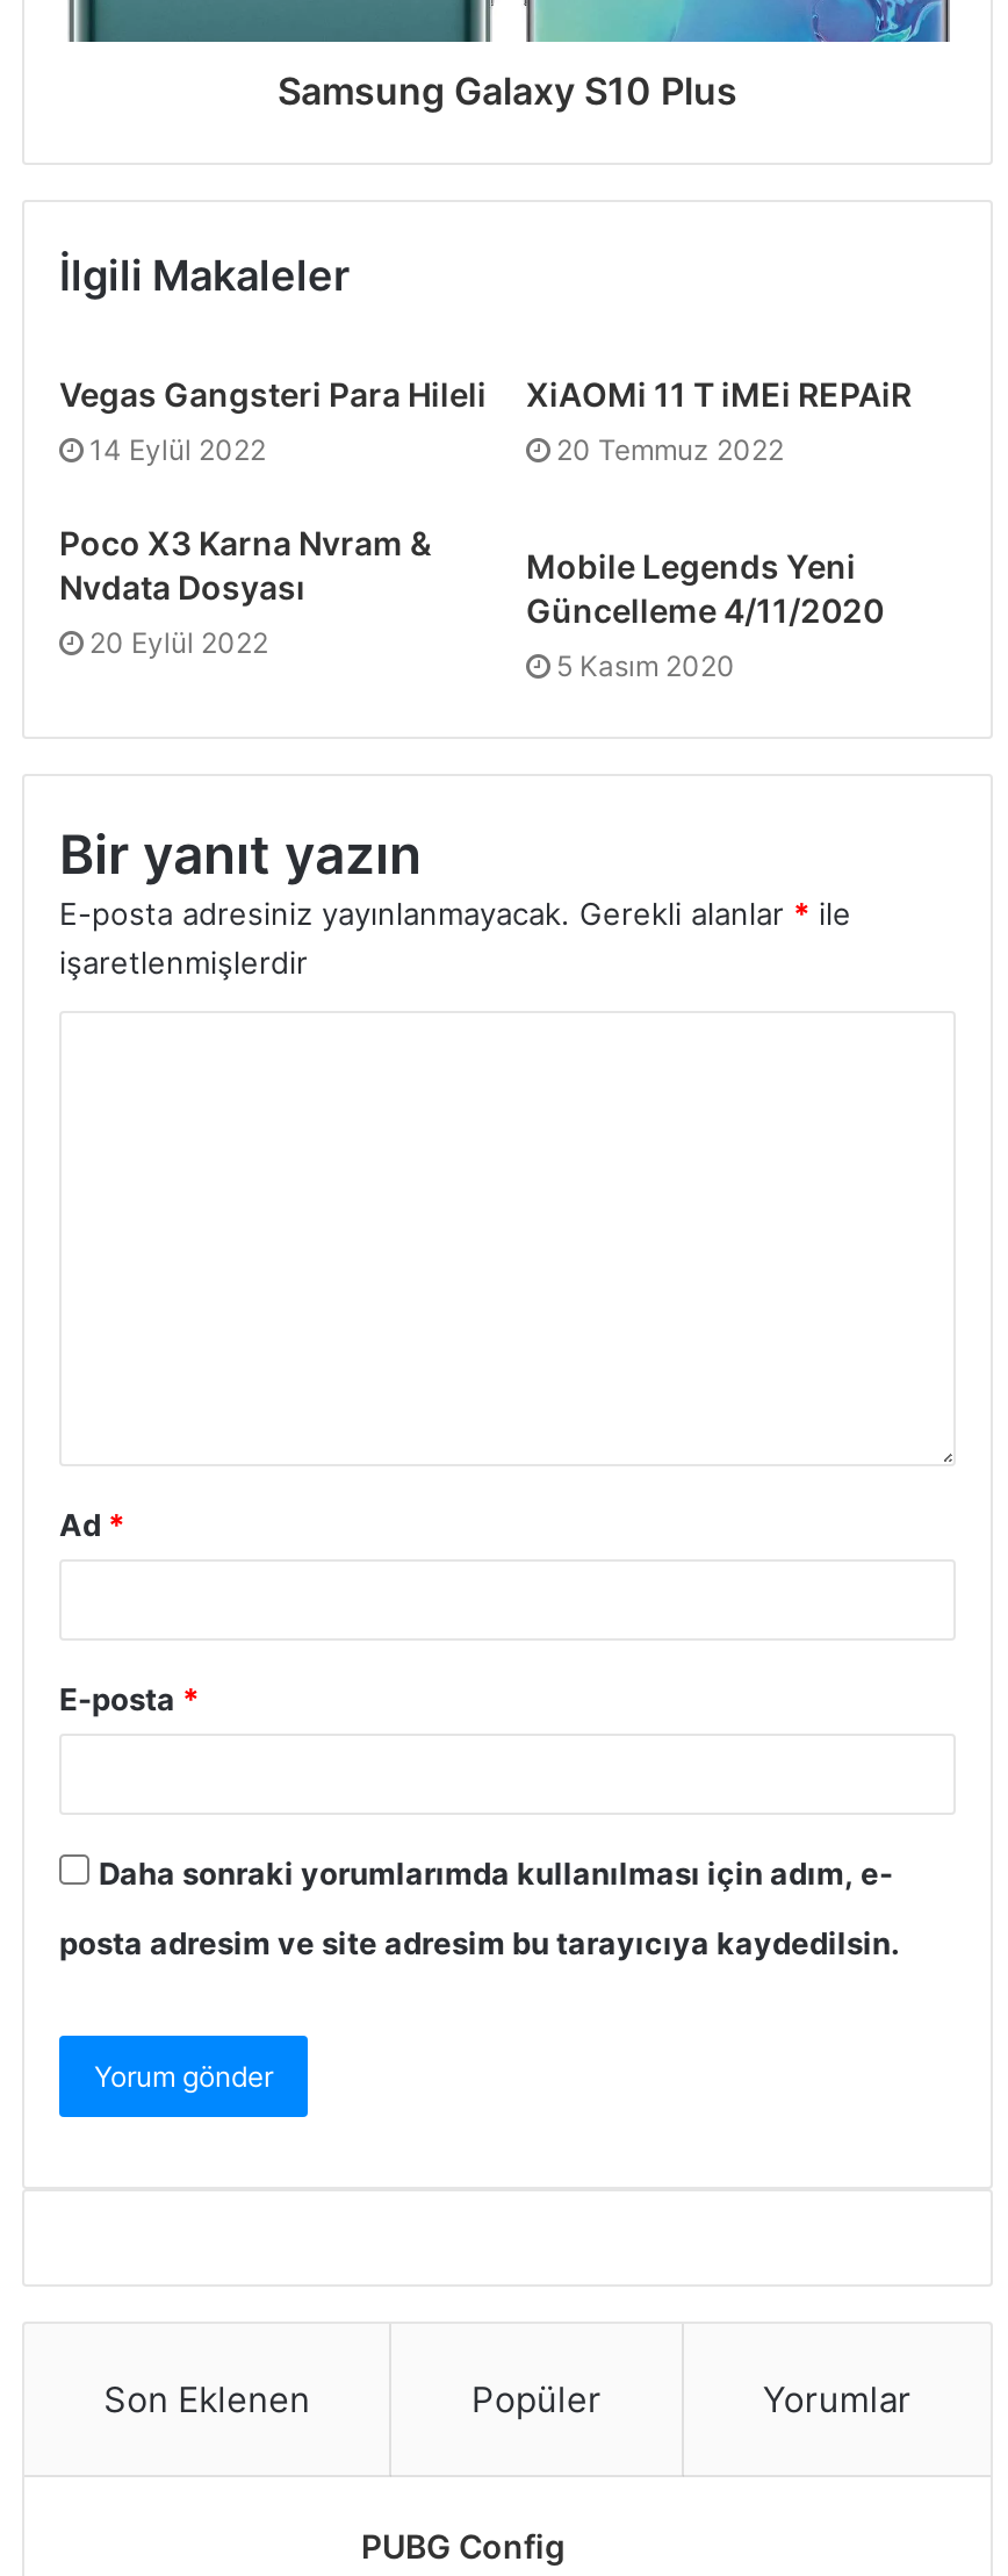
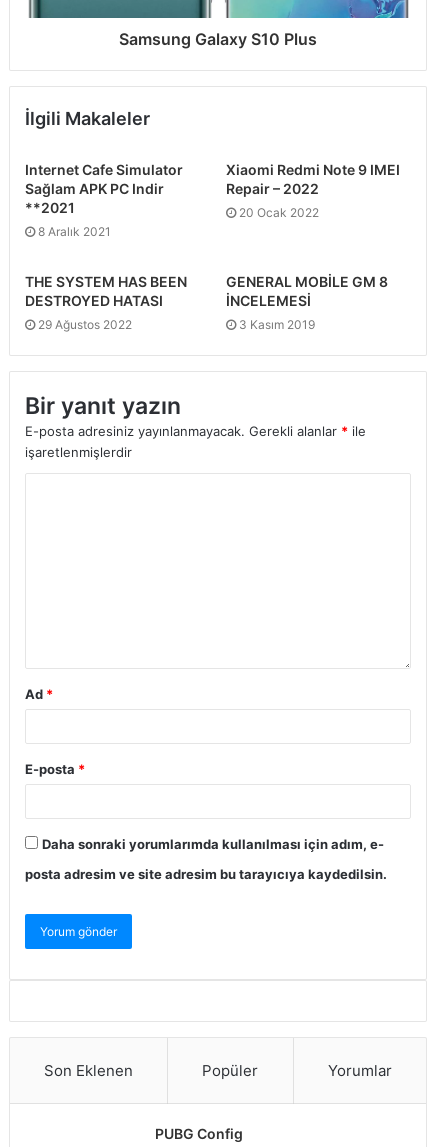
- Vegas Gangsteri Para Hileli
+ Internet Cafe Simulator
+ Sağlam APK PC Indir
+ **2021

- XiAOMi 11 T iMEi REPAiR
+ Xiaomi Redmi Note 9 IMEI
+ Repair – 2022

- 14 Eylül 2022
+ 8 Aralık 2021

- 20 Temmuz 2022
+ 20 Ocak 2022

- Poco X3 Karna Nvram &
- Nvdata Dosyası
+ THE SYSTEM HAS BEEN
+ DESTROYED HATASI

- Mobile Legends Yeni
- Güncelleme 4/11/2020
+ GENERAL MOBİLE GM 8
+ İNCELEMESİ

- 20 Eylül 2022
+ 29 Ağustos 2022

- 5 Kasım 2020
+ 3 Kasım 2019
